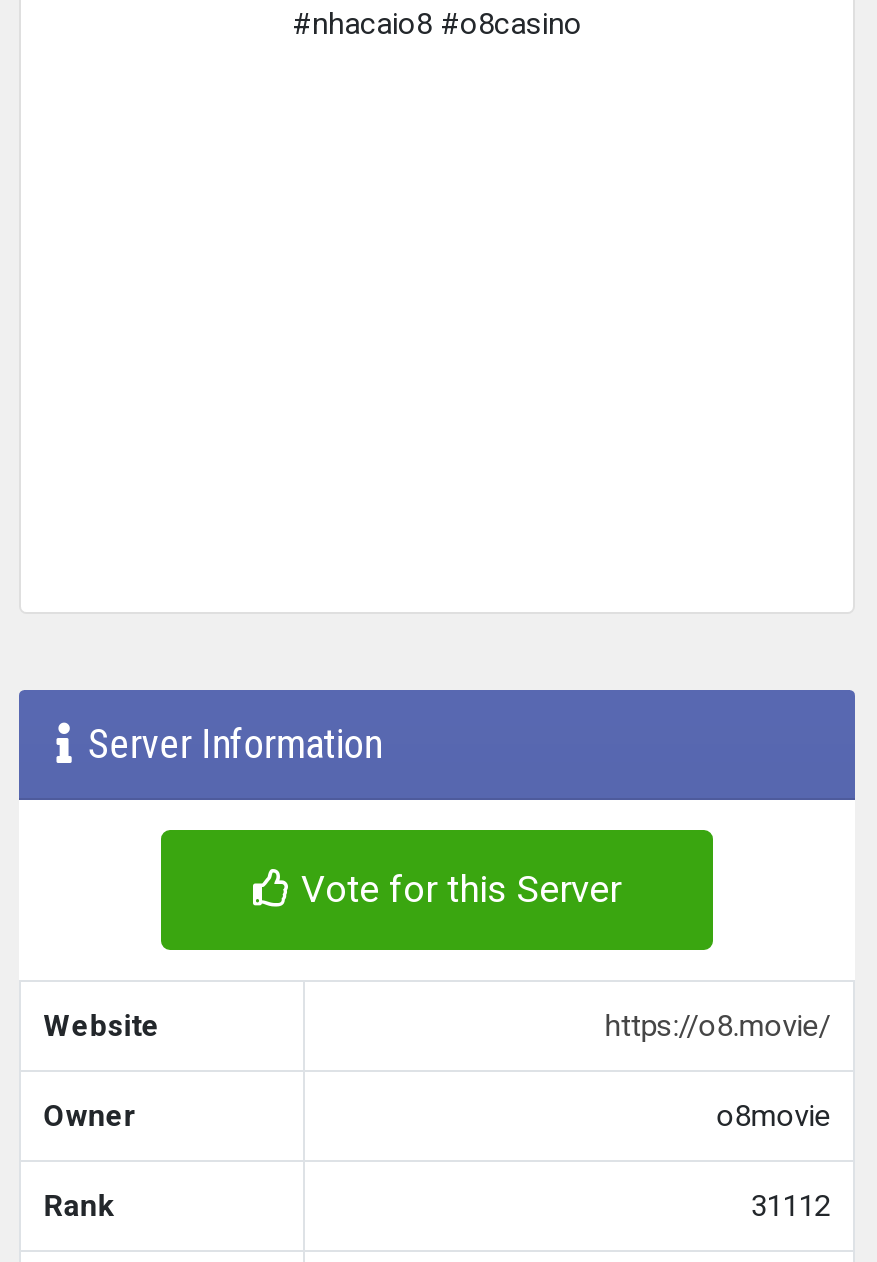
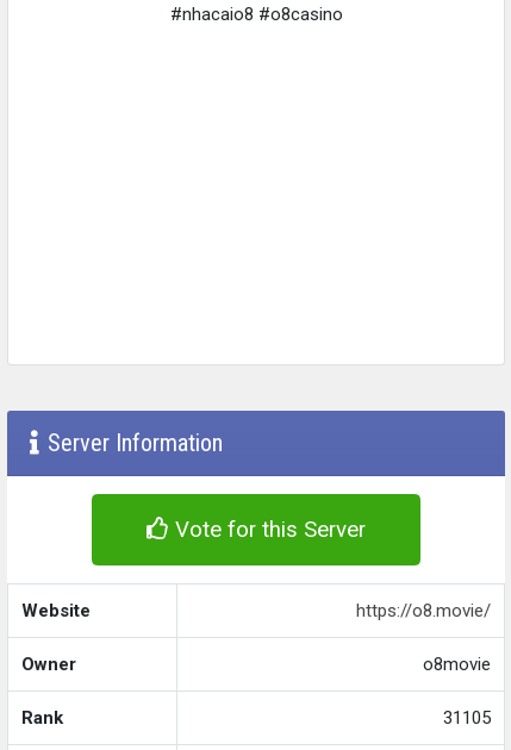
- 31112
+ 31105
